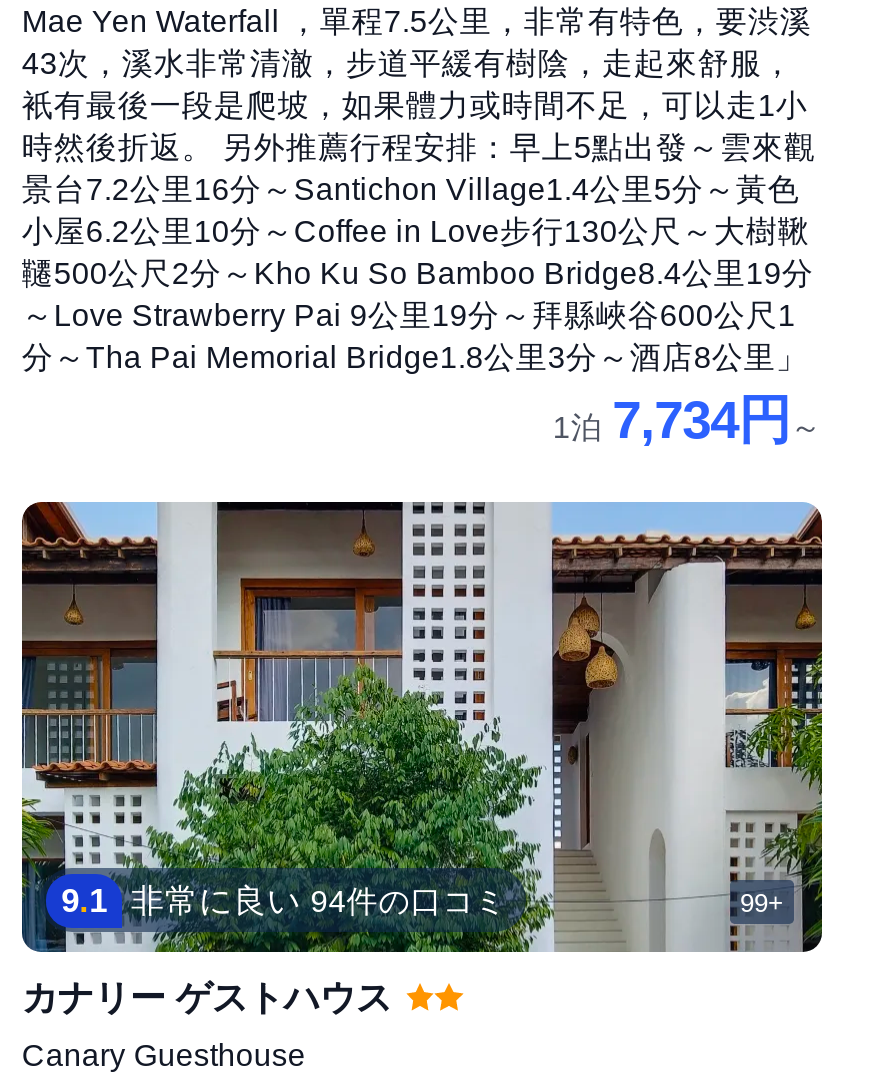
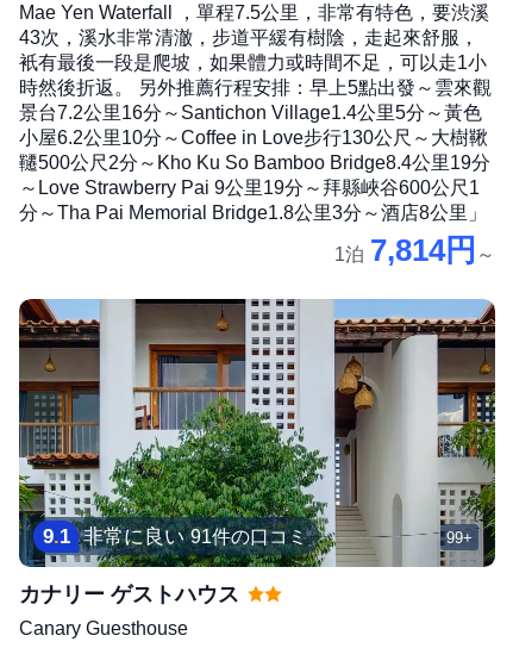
- 1泊 7,734円～
+ 1泊 7,814円～

- 非常に良い 94件の口コミ
+ 非常に良い 91件の口コミ
